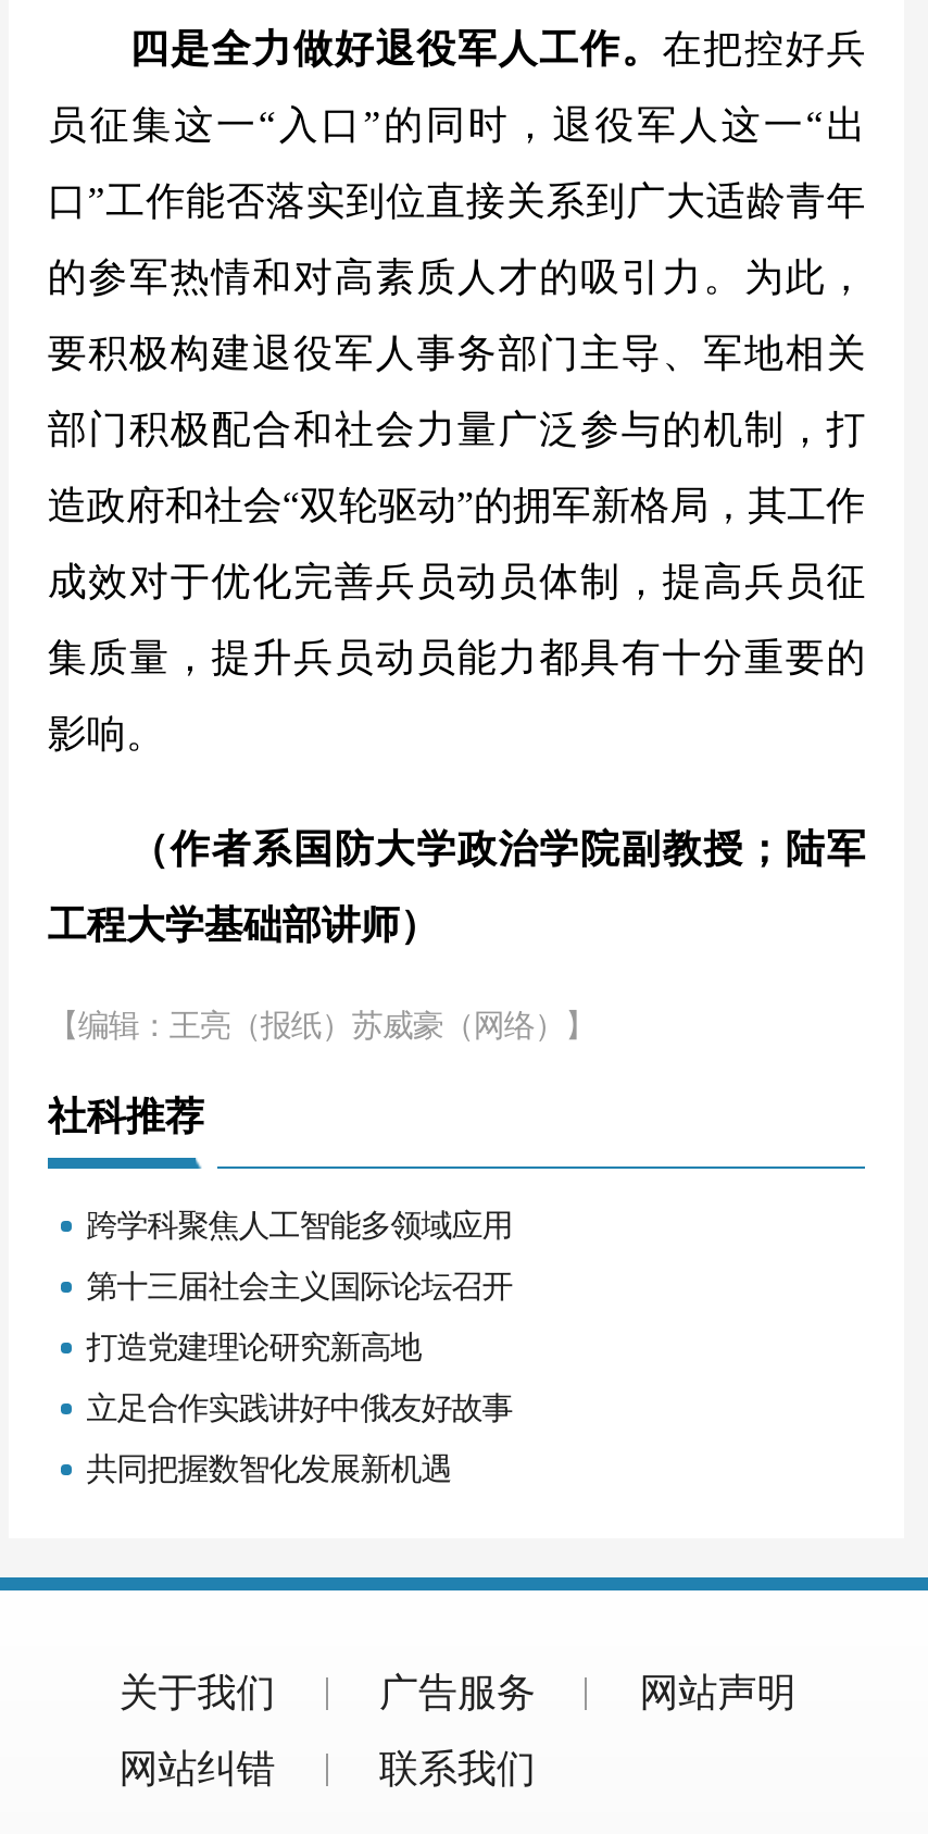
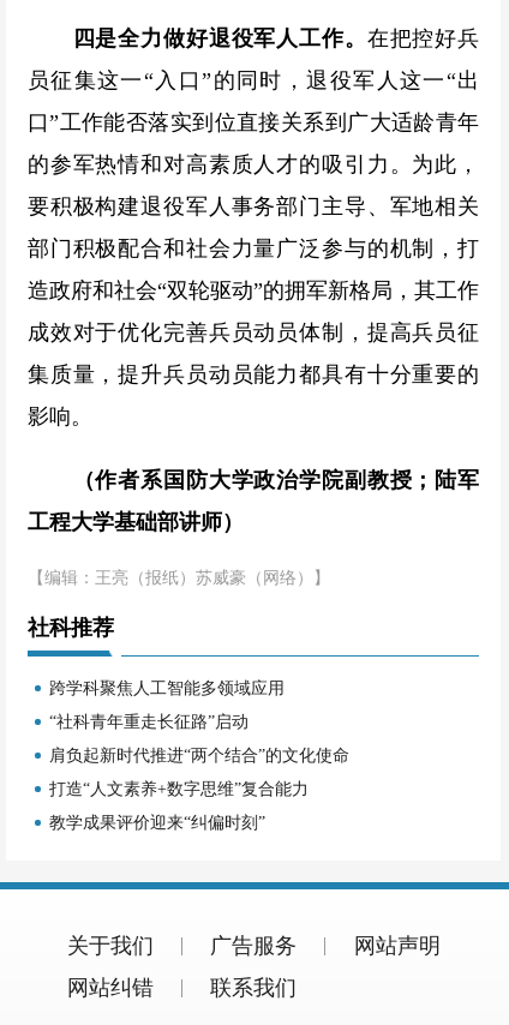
- 第十三届社会主义国际论坛召开
+ “社科青年重走长征路”启动

- 打造党建理论研究新高地
+ 肩负起新时代推进“两个结合”的文化使命

- 立足合作实践讲好中俄友好故事
+ 打造“人文素养+数字思维”复合能力

- 共同把握数智化发展新机遇
+ 教学成果评价迎来“纠偏时刻”
